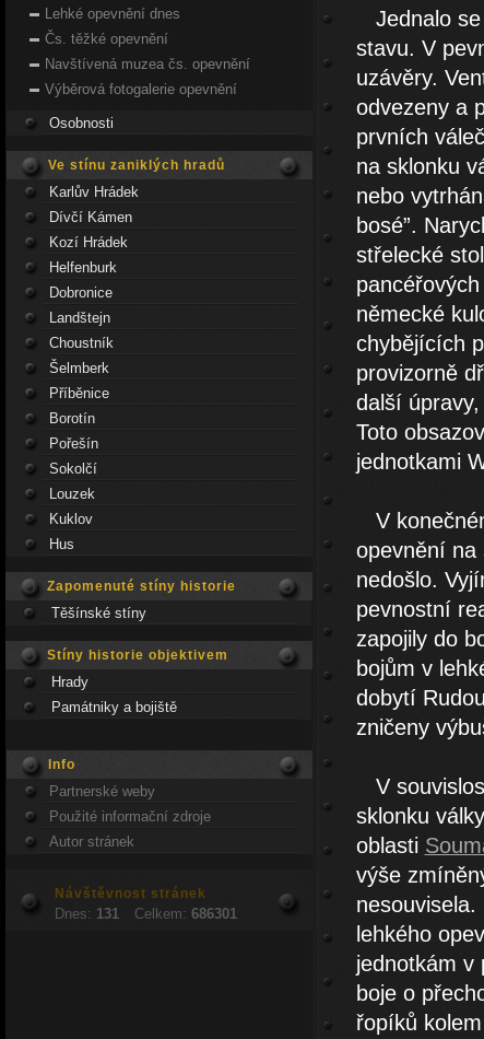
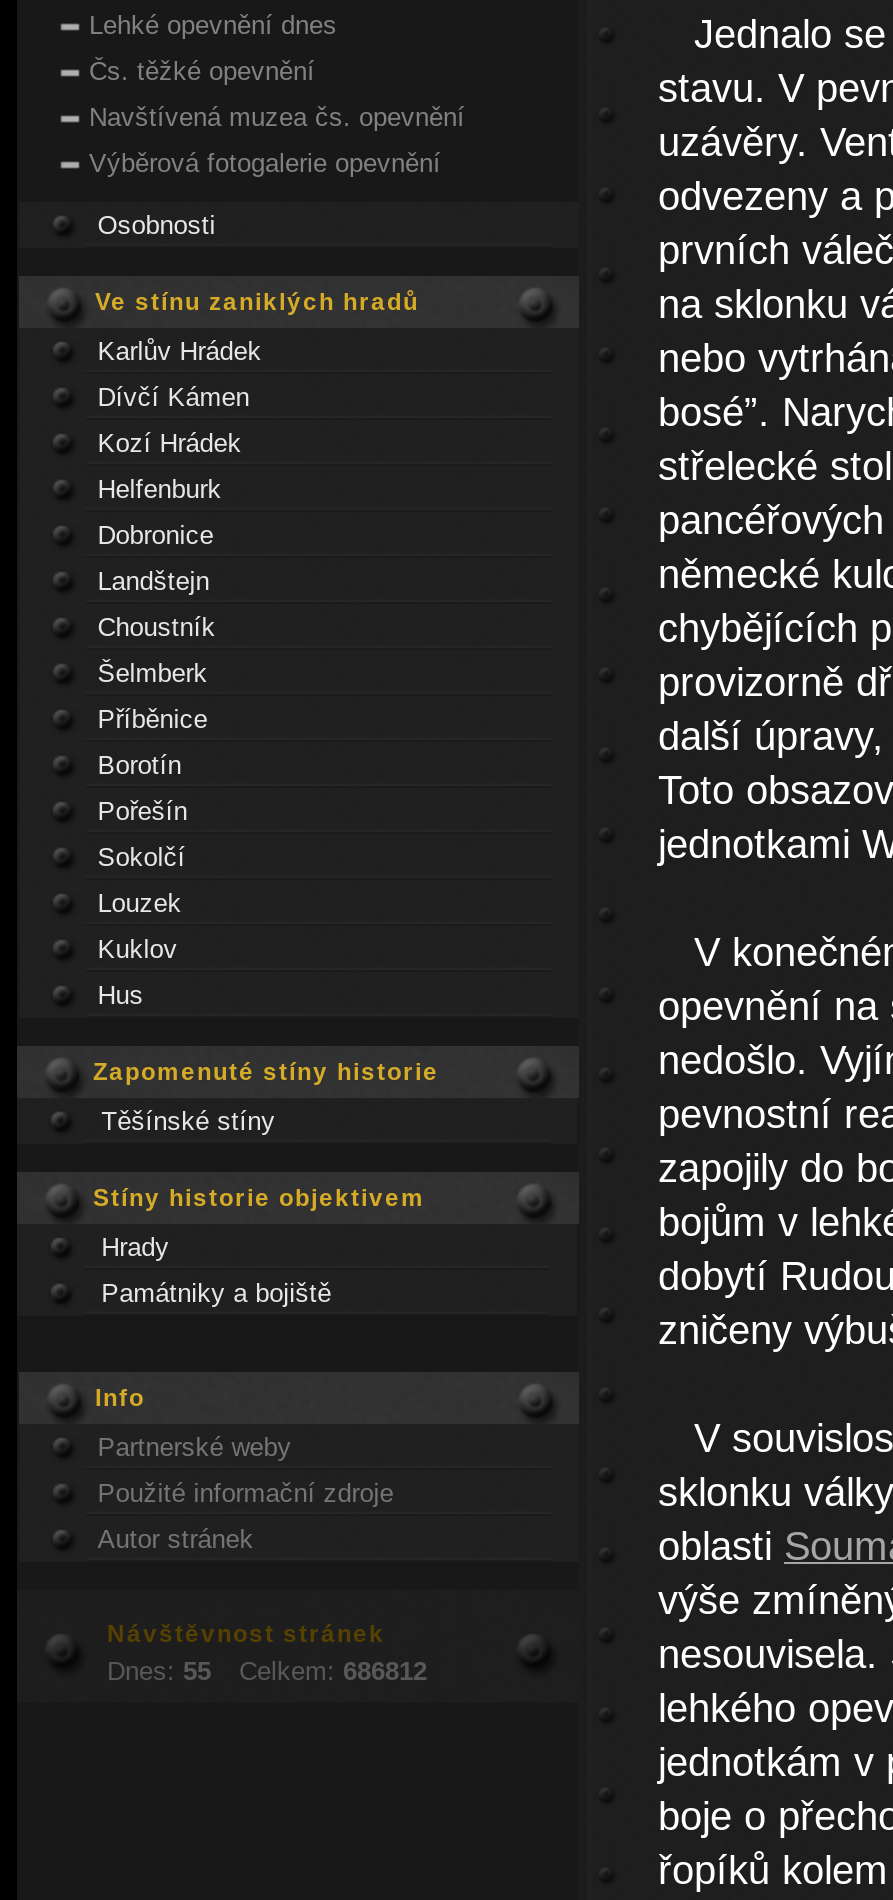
- Dnes: 131
+ Dnes: 55

- Celkem: 686301
+ Celkem: 686812
